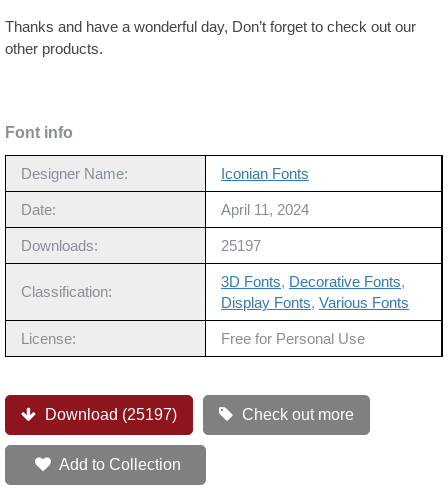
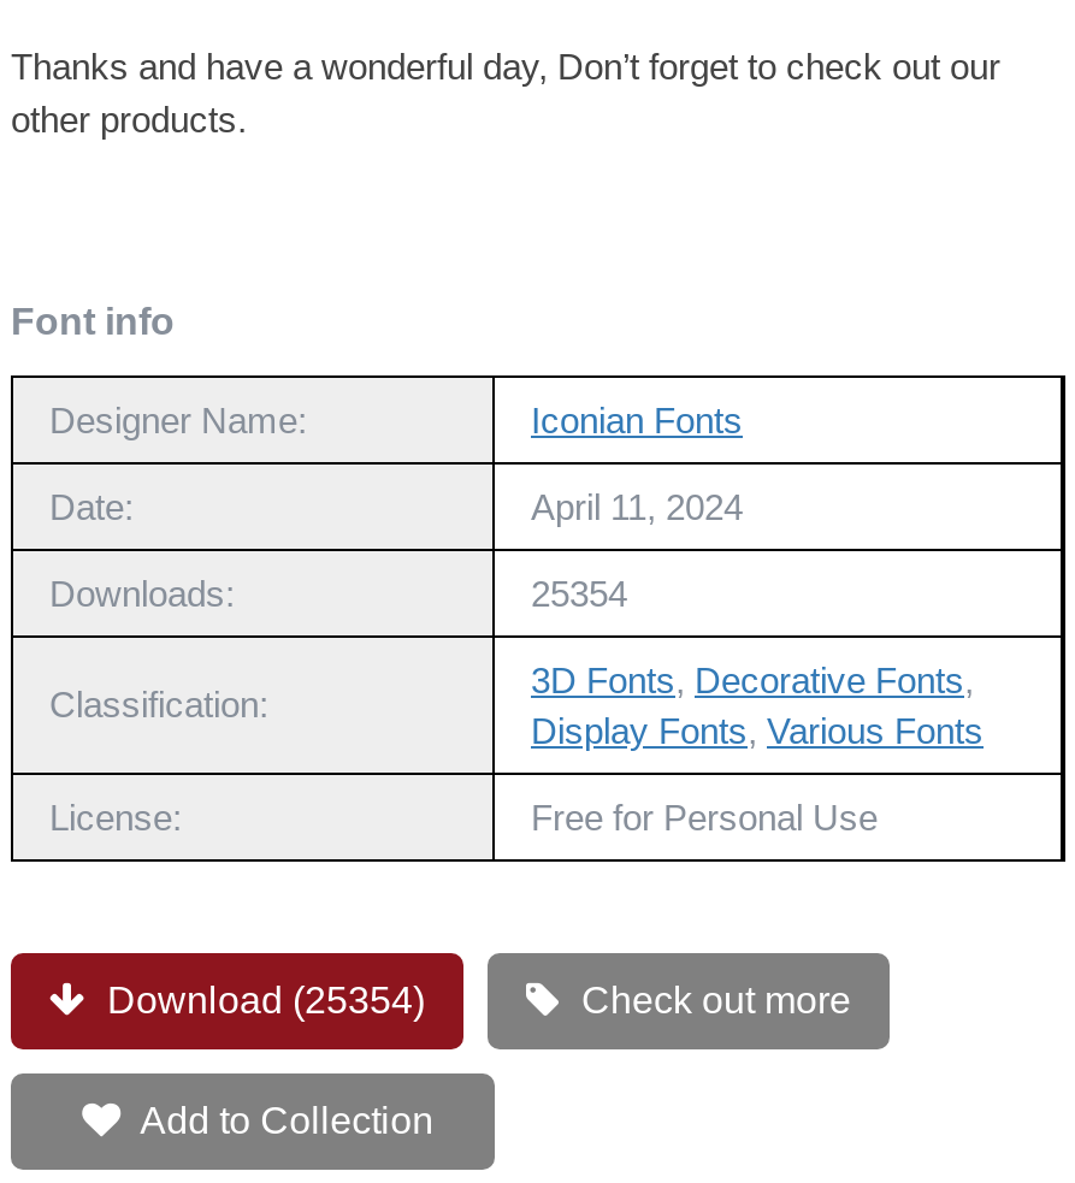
- 25197
+ 25354

- Download (25197)
+ Download (25354)
